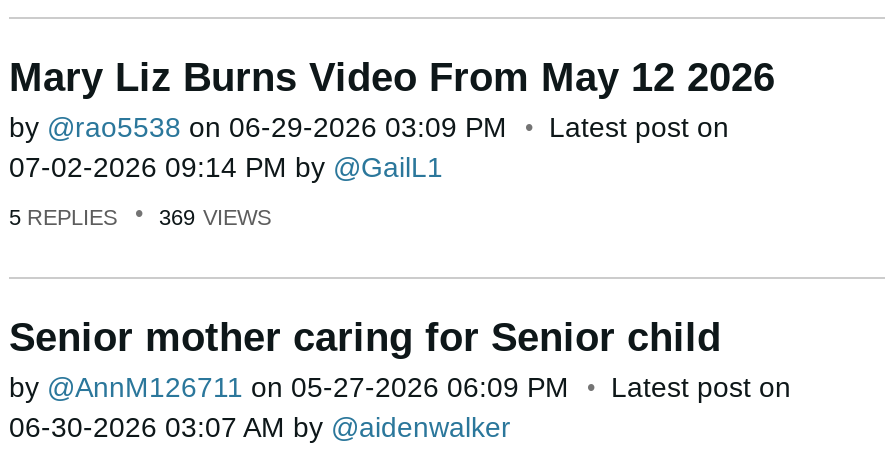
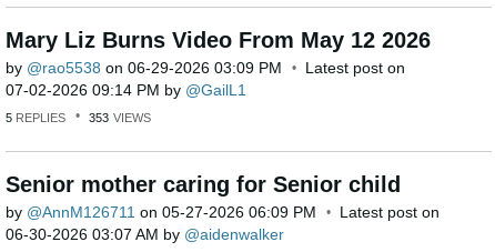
- 5 REPLIES 369 VIEWS
+ 5 REPLIES 353 VIEWS
